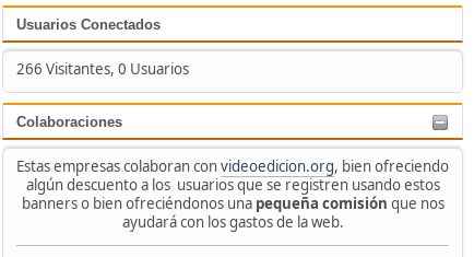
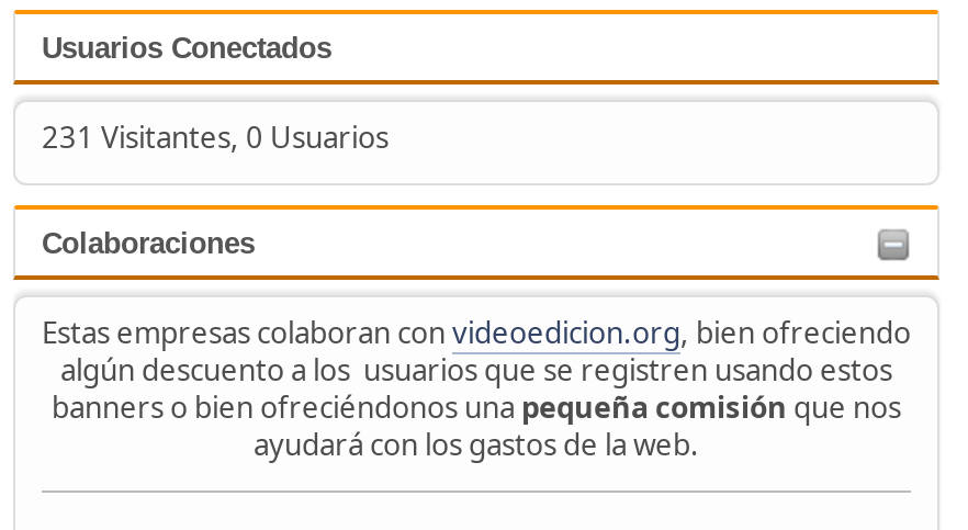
- 266 Visitantes, 0 Usuarios
+ 231 Visitantes, 0 Usuarios
